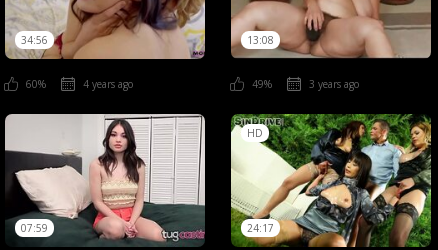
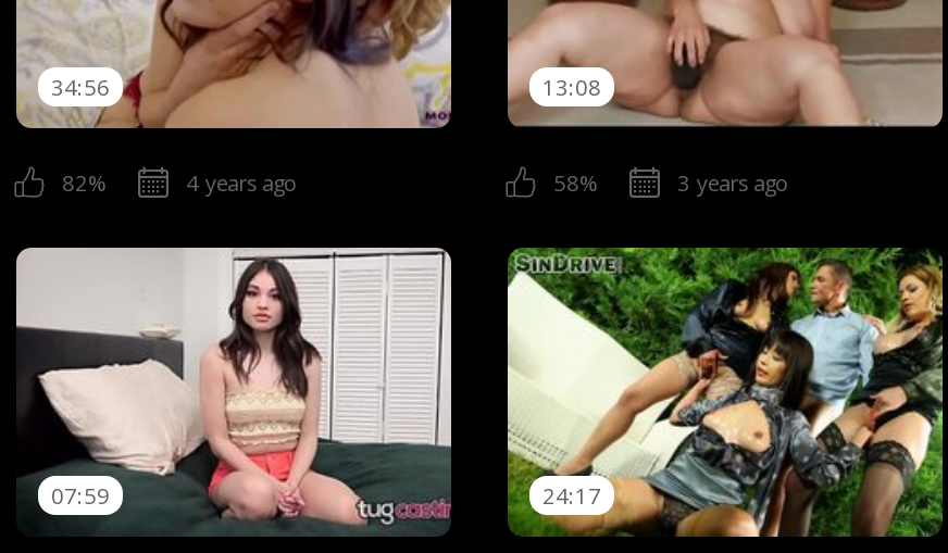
- 60%
+ 82%

- 49%
+ 58%

- HD
